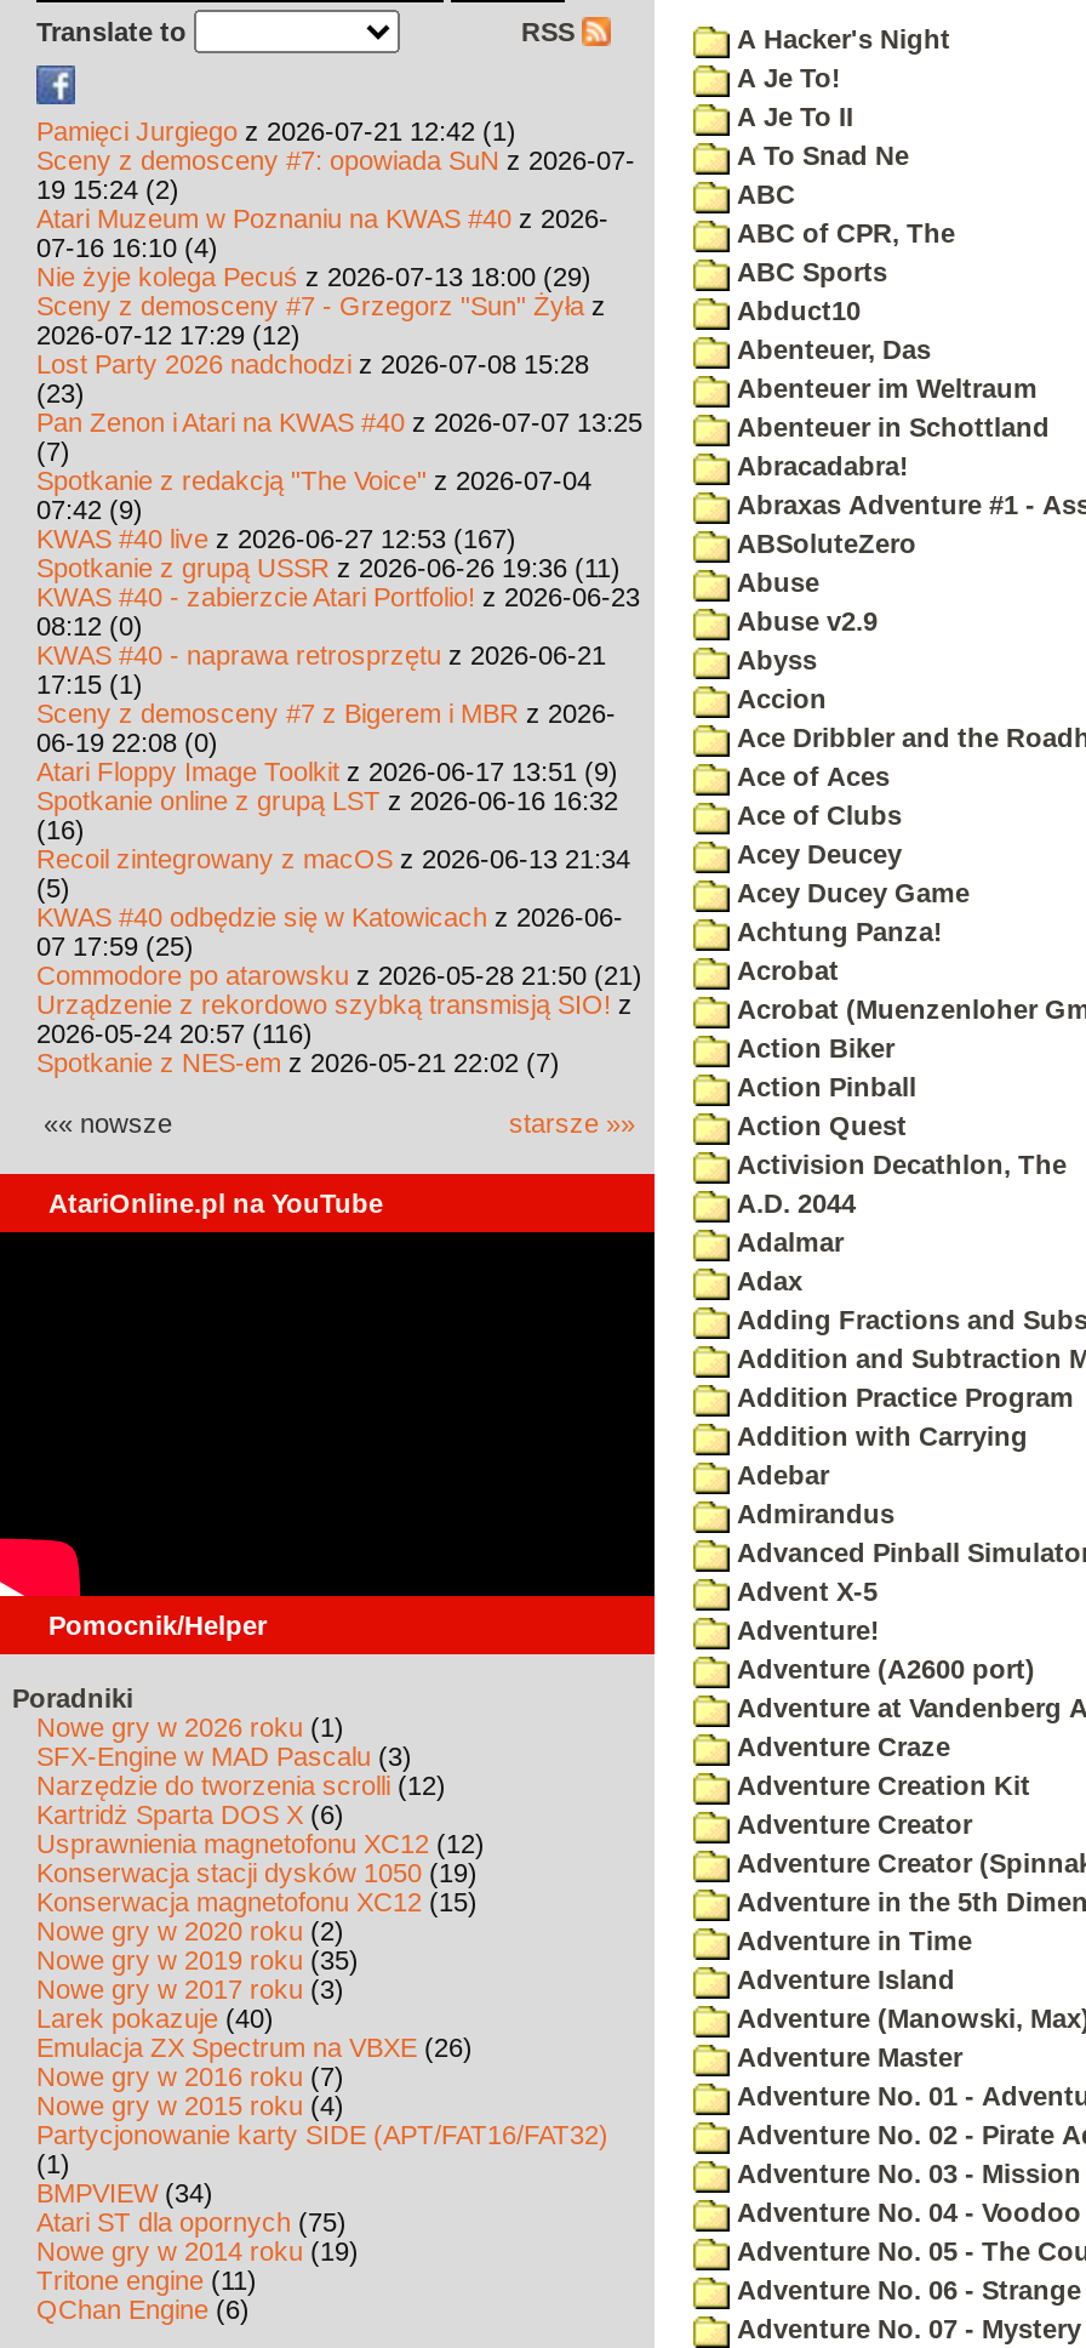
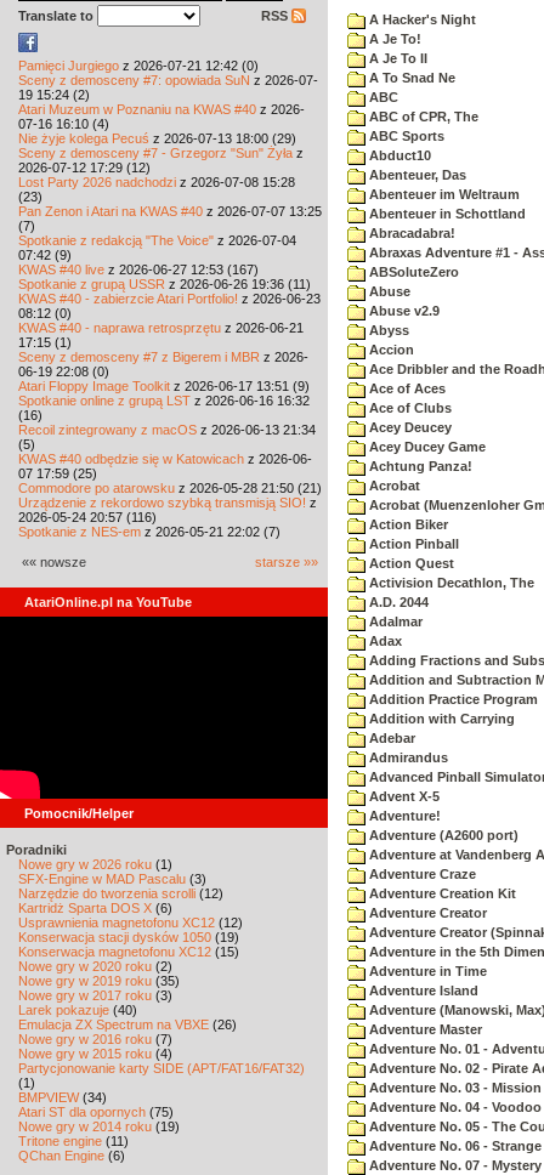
- Pamięci Jurgiego z 2026-07-21 12:42 (1)
+ Pamięci Jurgiego z 2026-07-21 12:42 (0)
